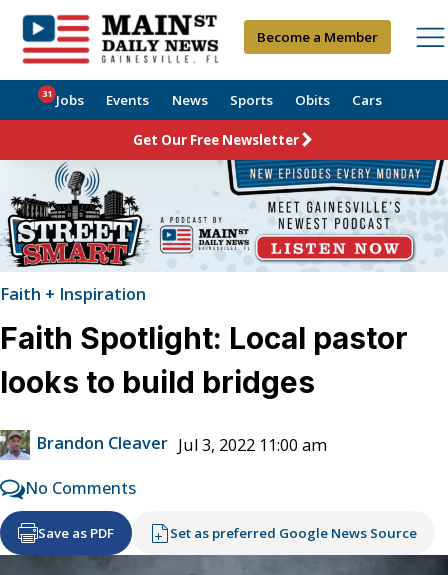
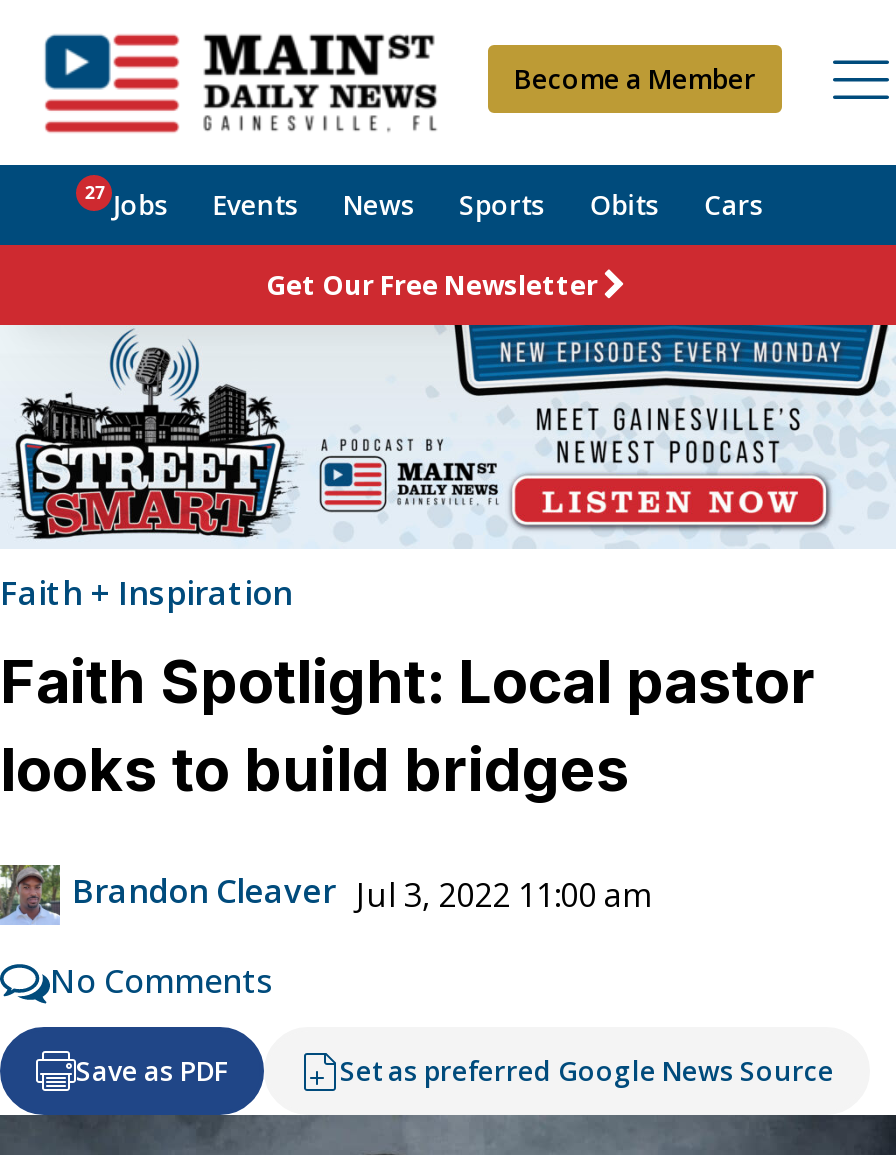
- 31 Jobs Events News Sports Obits Cars
+ 27 Jobs Events News Sports Obits Cars
